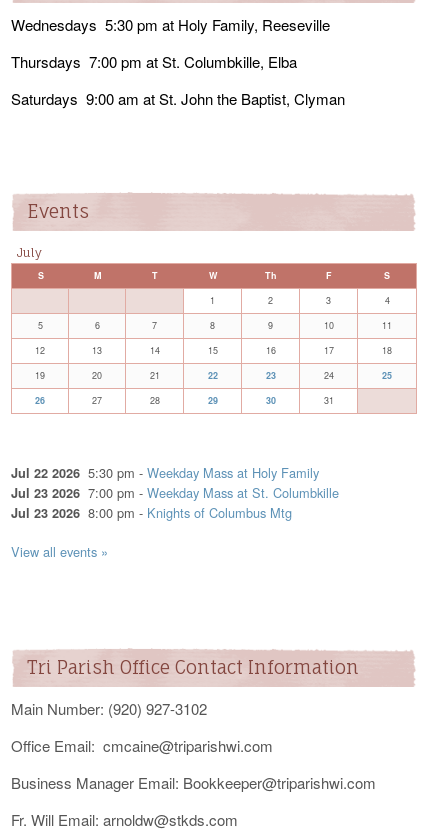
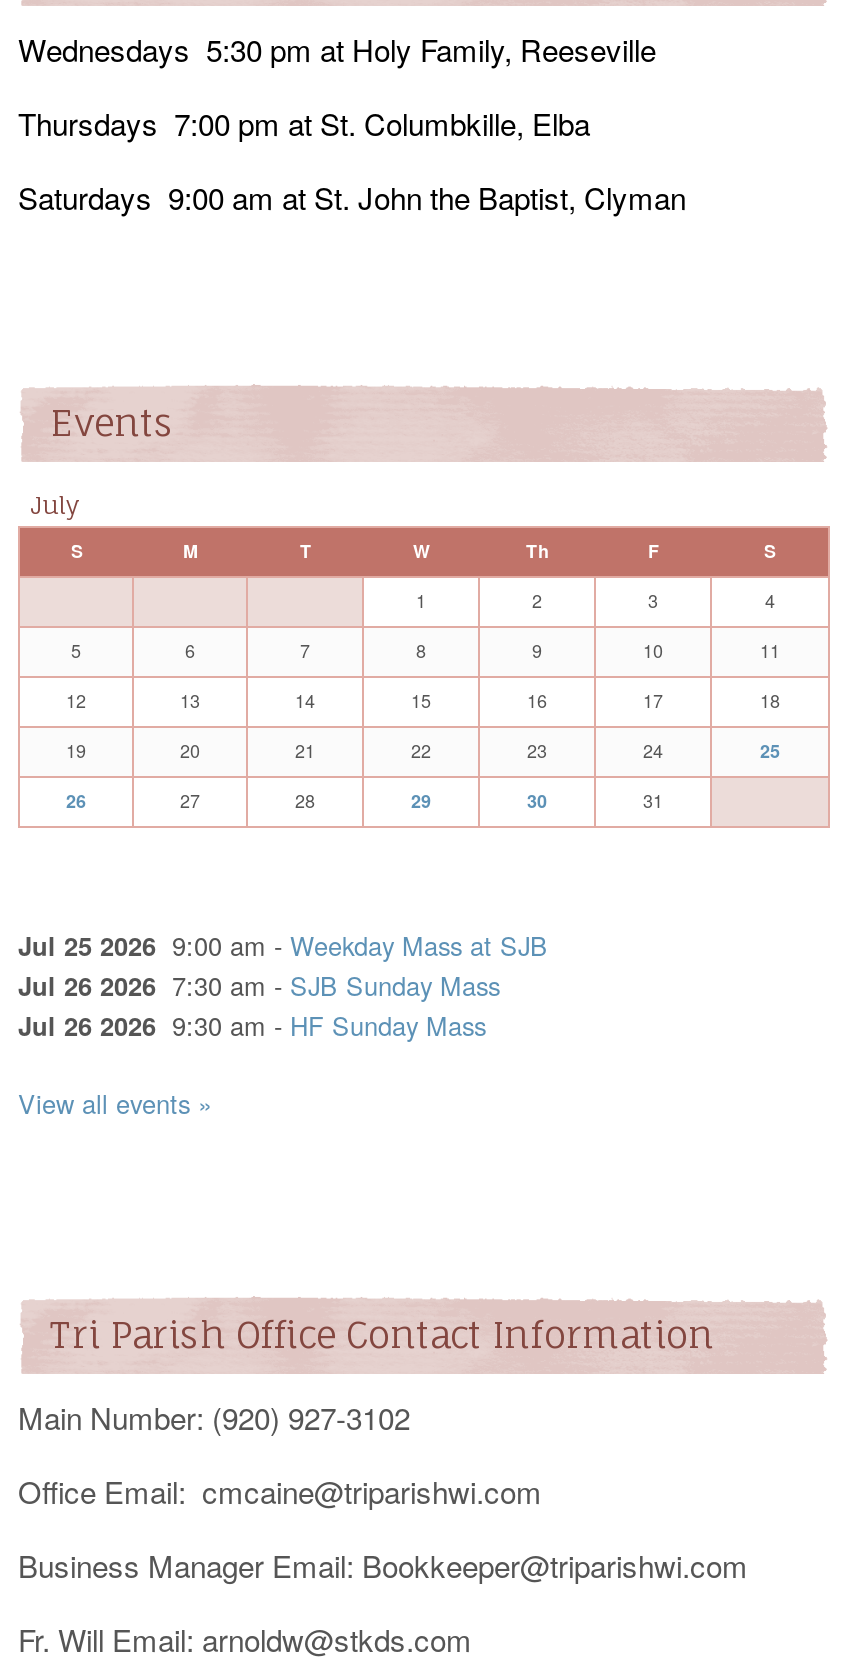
- Jul 22 2026 5:30 pm - Weekday Mass at Holy Family
- Jul 23 2026 7:00 pm - Weekday Mass at St. Columbkille
- Jul 23 2026 8:00 pm - Knights of Columbus Mtg
+ Jul 25 2026 9:00 am - Weekday Mass at SJB
+ Jul 26 2026 7:30 am - SJB Sunday Mass
+ Jul 26 2026 9:30 am - HF Sunday Mass
